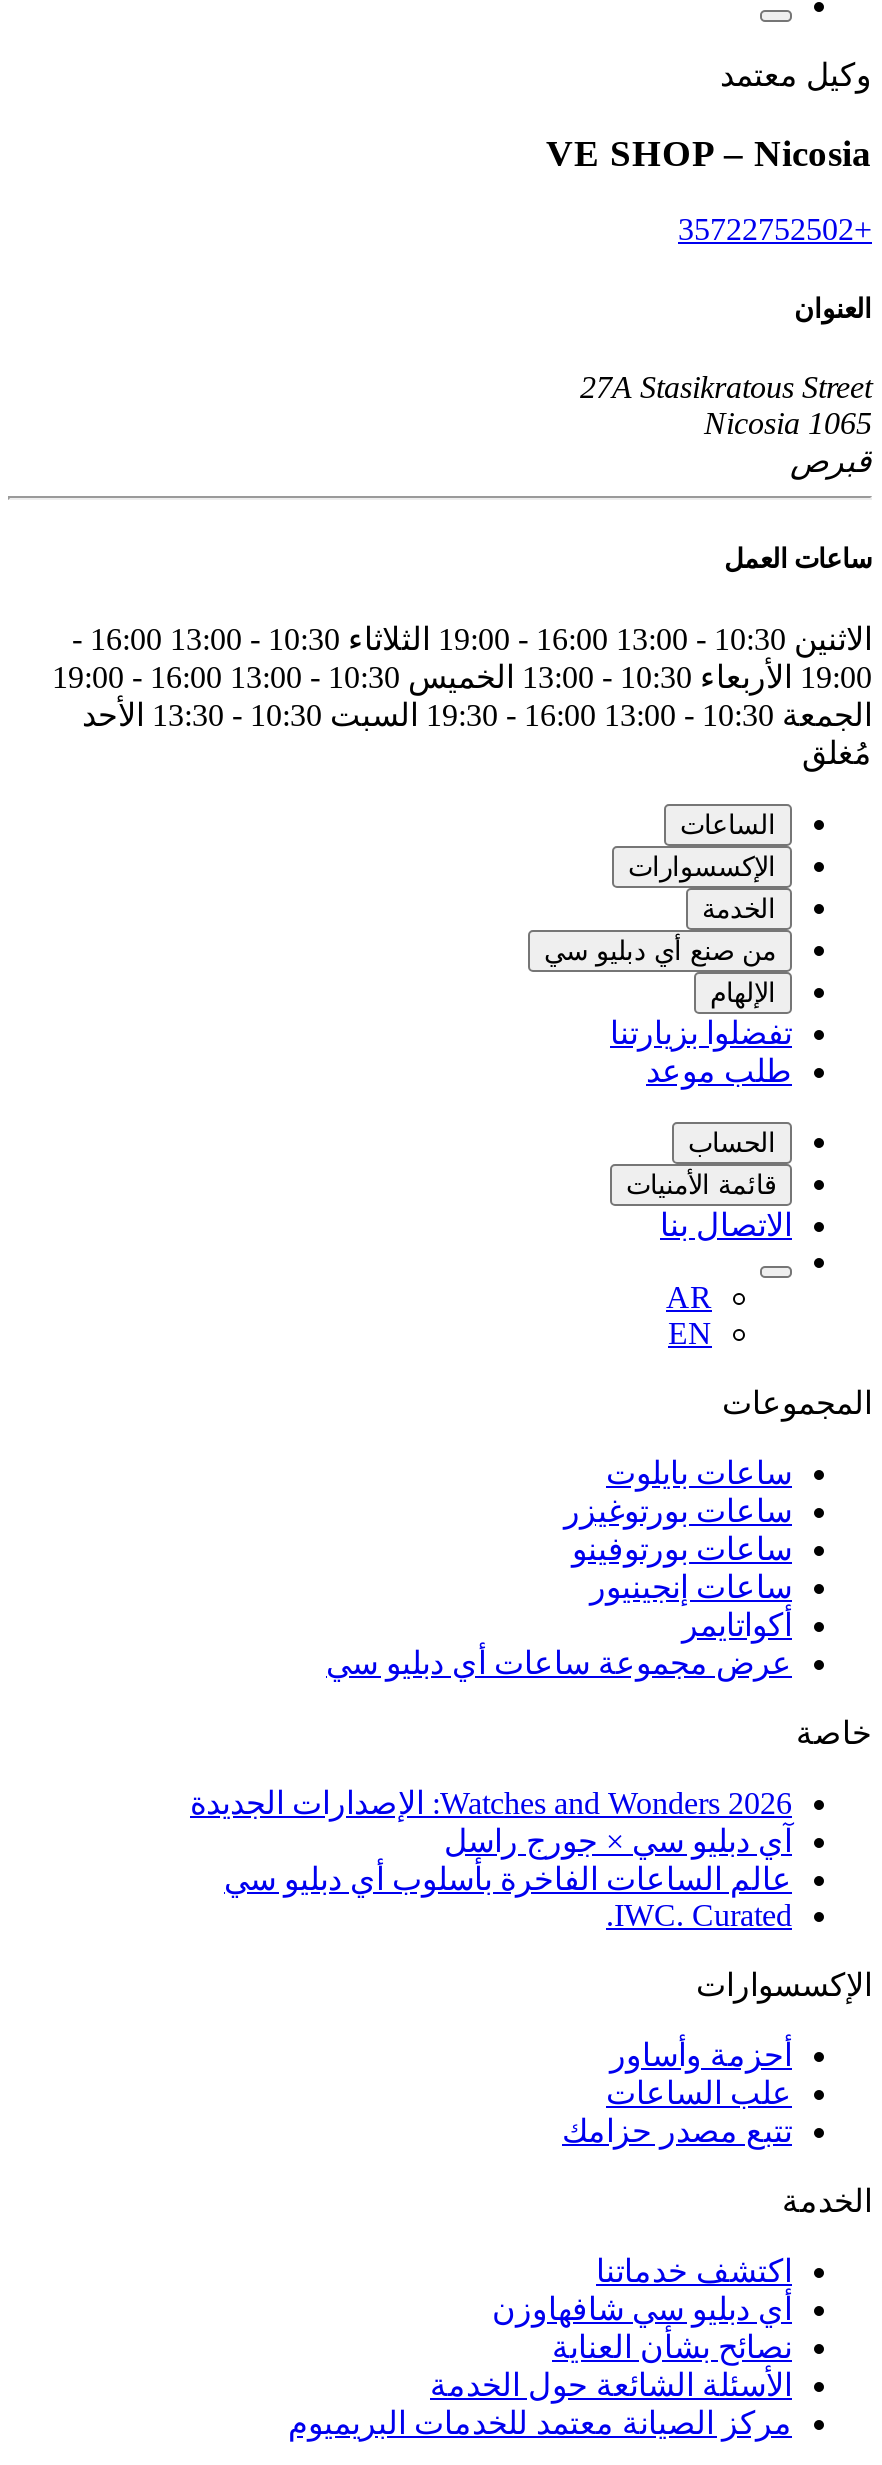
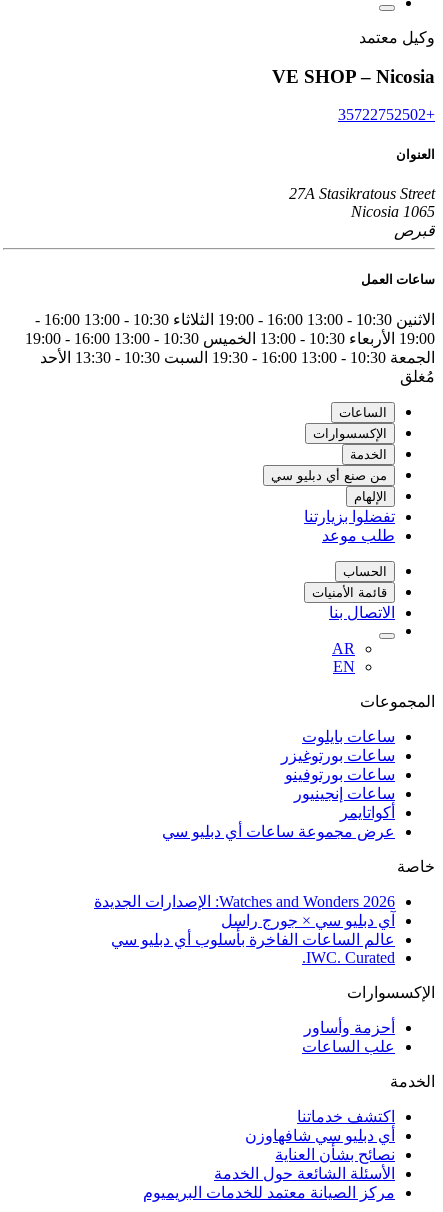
- تتبع مصدر حزامك
